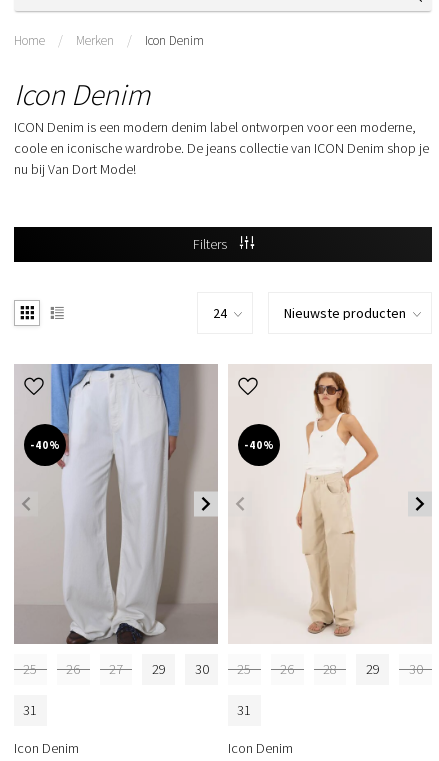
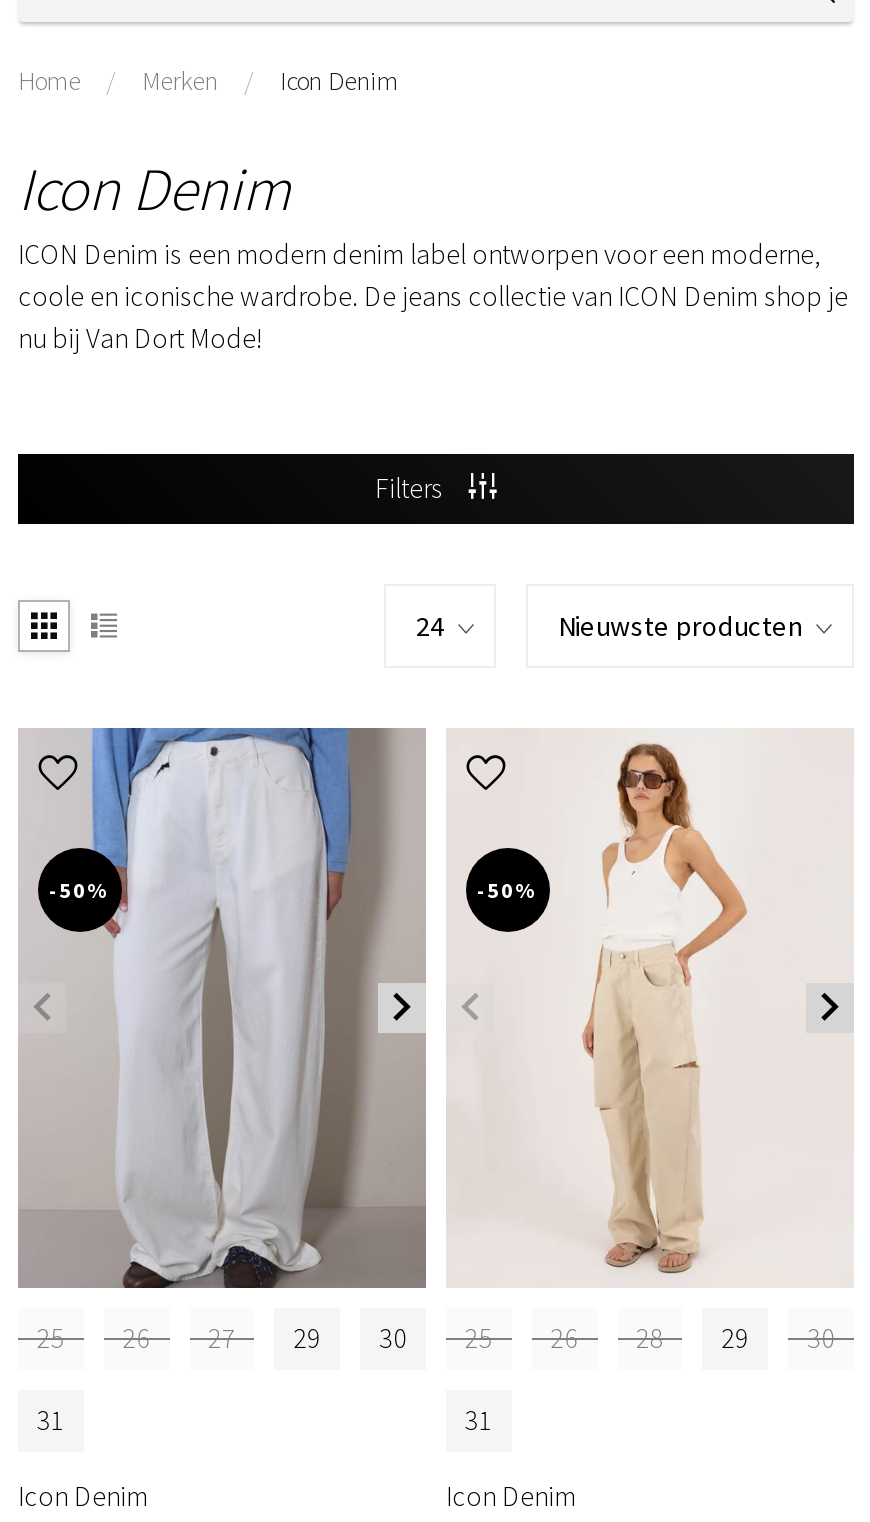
- -40%
+ -50%

- -40%
+ -50%
